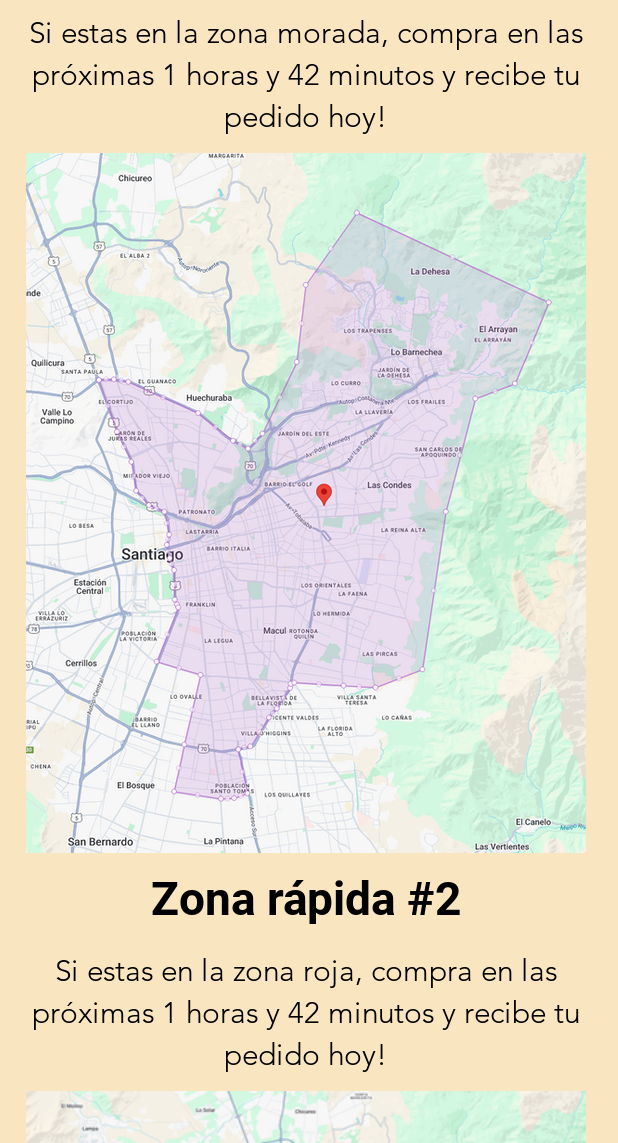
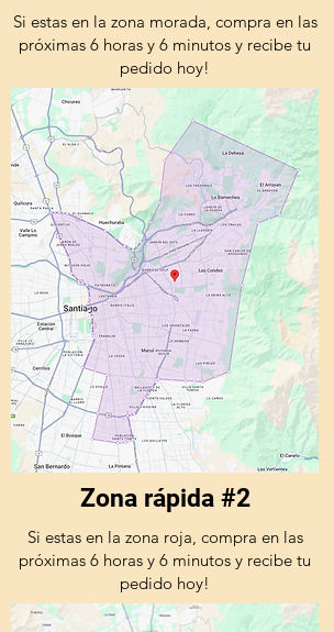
- próximas 1 horas y 42 minutos y recibe tu
+ próximas 6 horas y 6 minutos y recibe tu

- próximas 1 horas y 42 minutos y recibe tu
+ próximas 6 horas y 6 minutos y recibe tu
